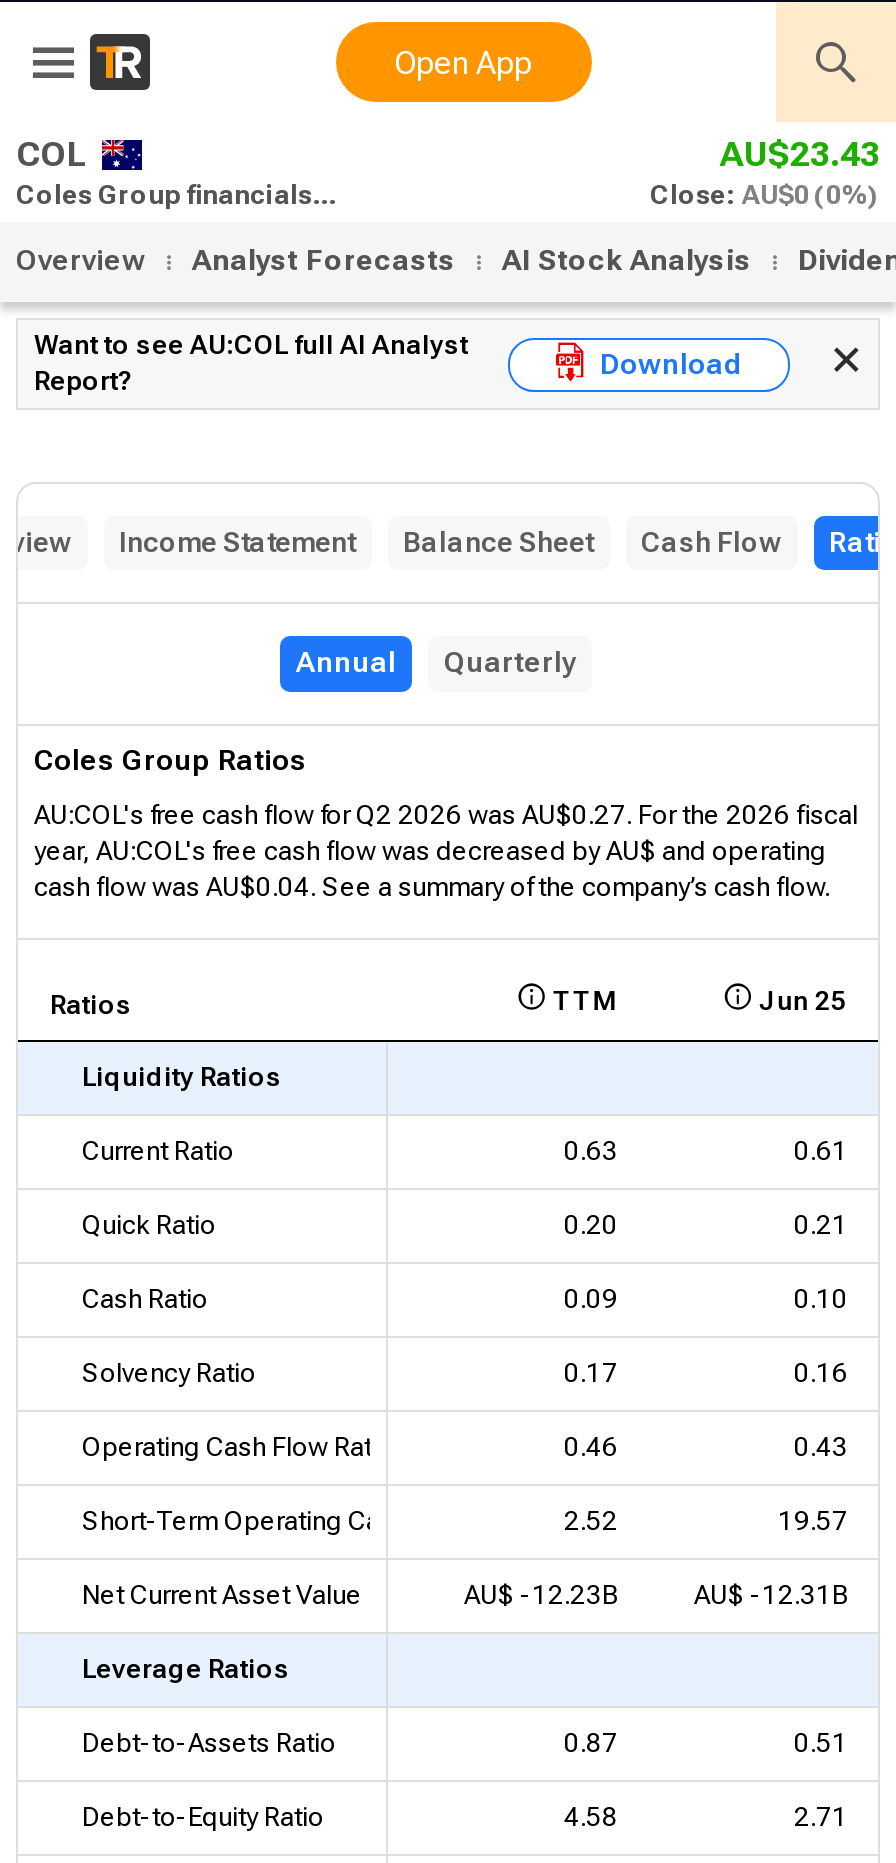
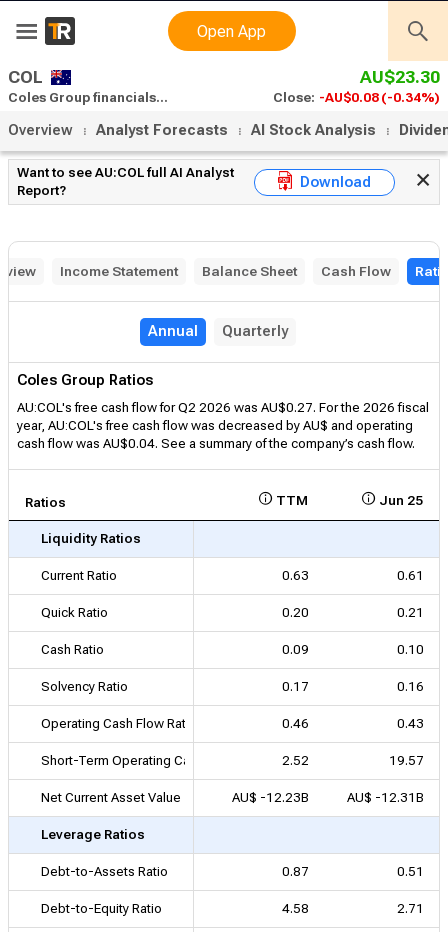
- AU$23.43
- Close: AU$0 (0%)
+ AU$23.30
+ Close: -AU$0.08 (-0.34%)
